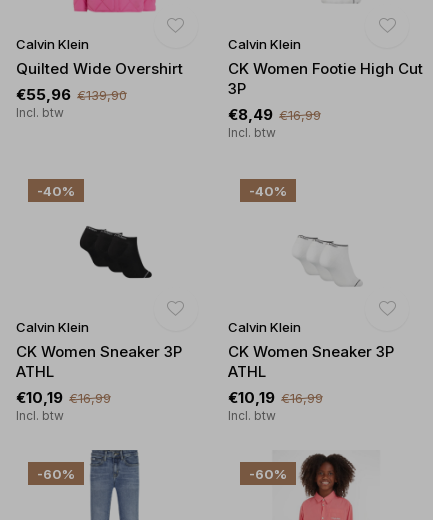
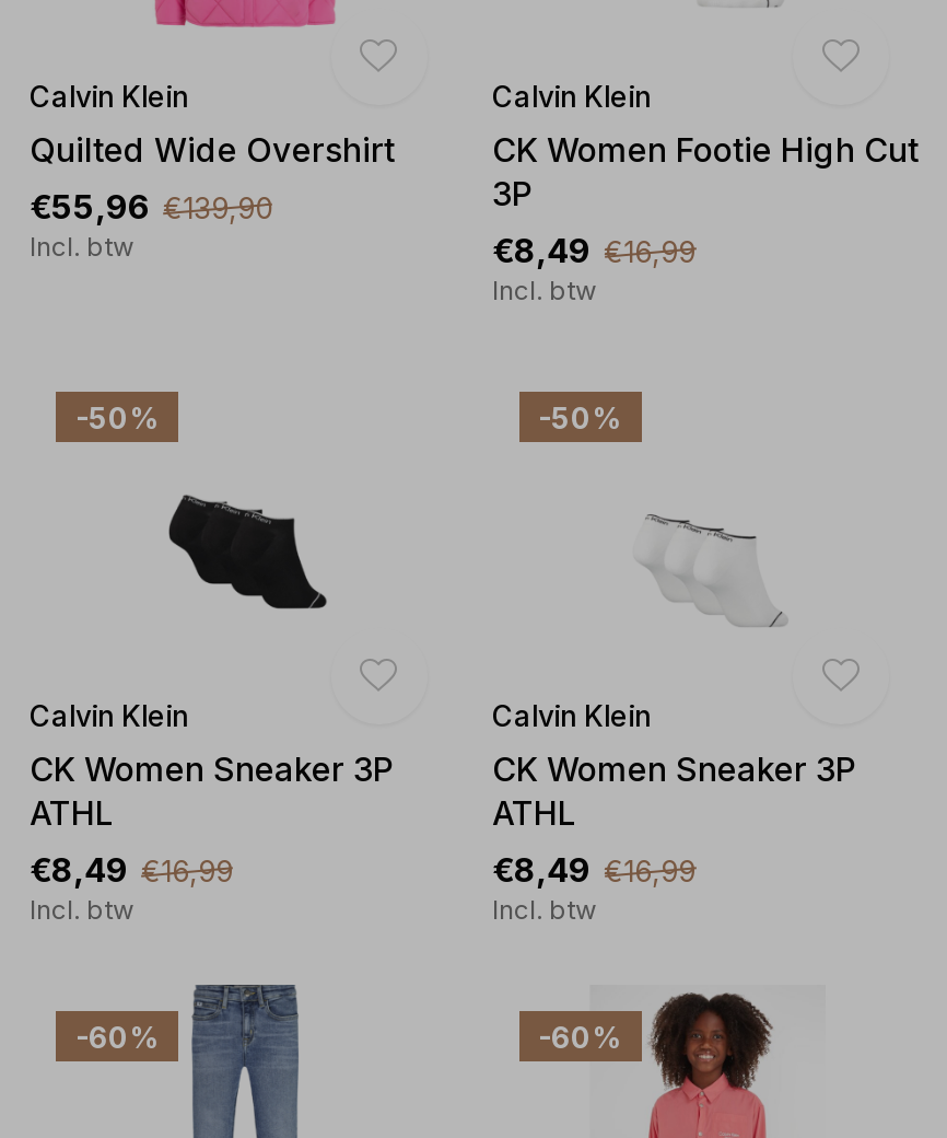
- -40%
+ -50%

- -40%
+ -50%

- €10,19 €16,99
+ €8,49 €16,99

- €10,19 €16,99
+ €8,49 €16,99
